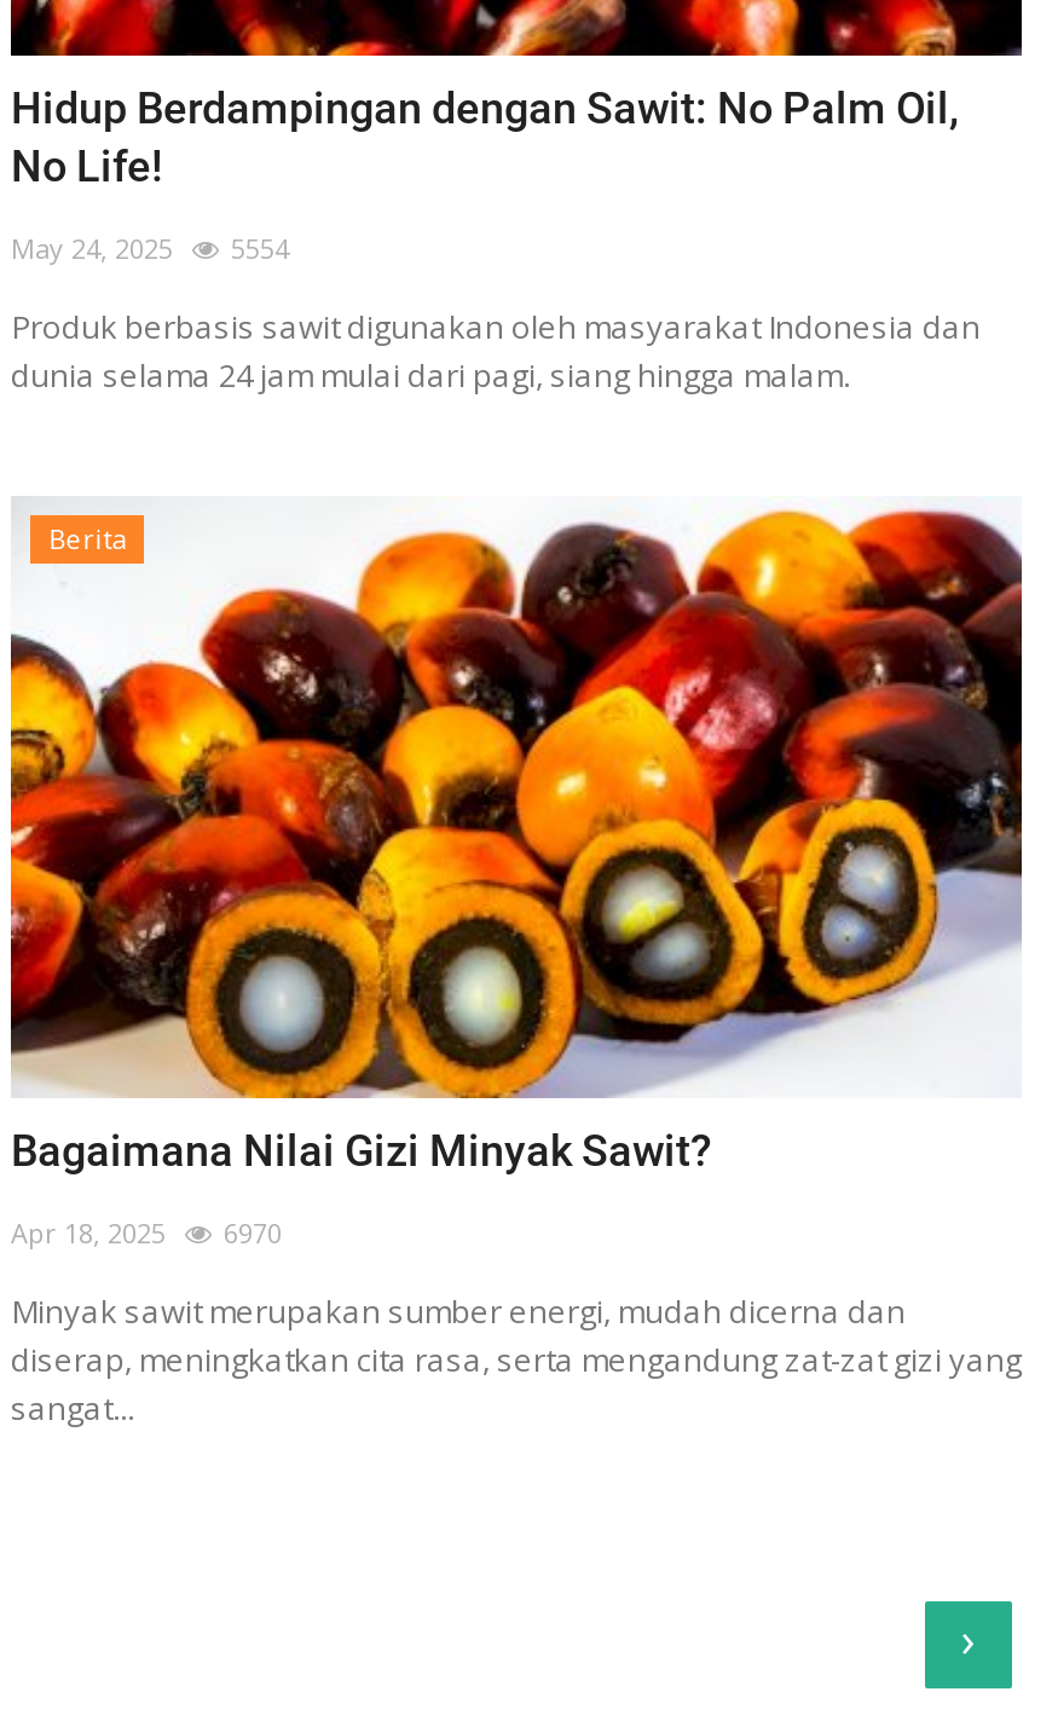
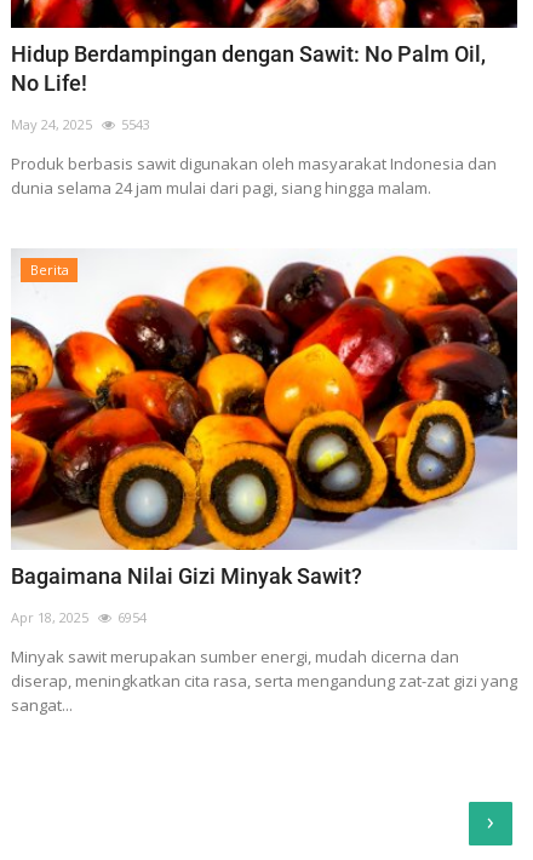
- May 24, 2025 5554
+ May 24, 2025 5543

- Apr 18, 2025 6970
+ Apr 18, 2025 6954
